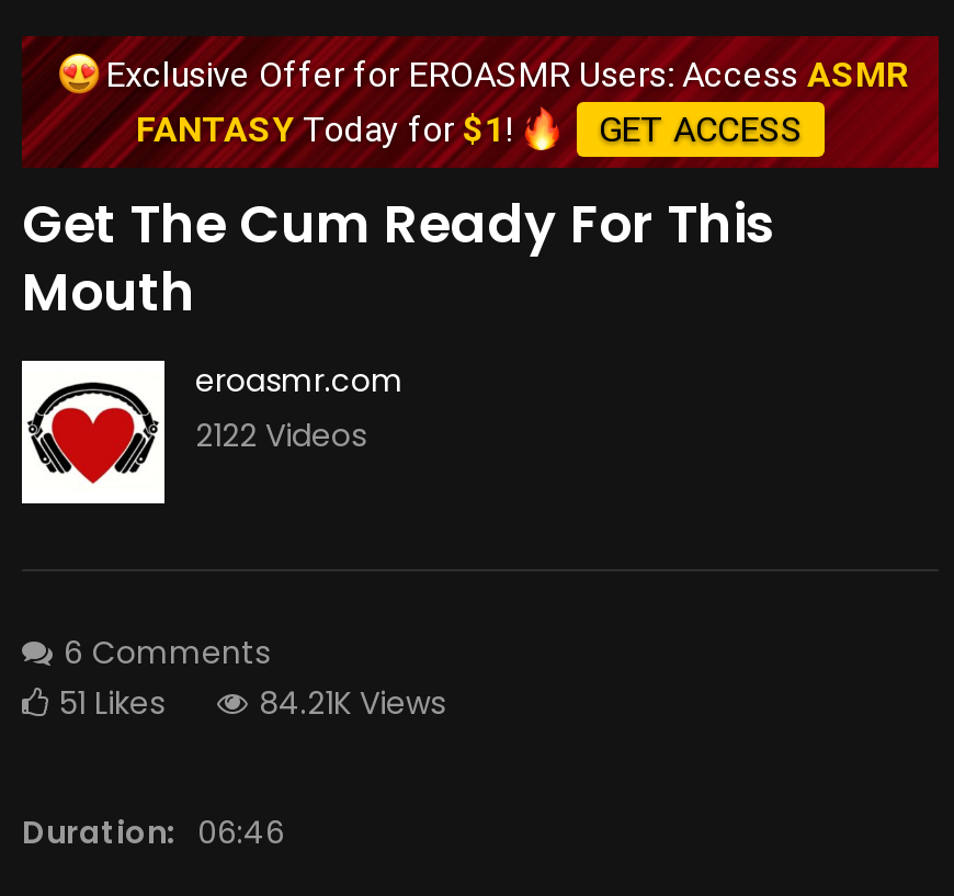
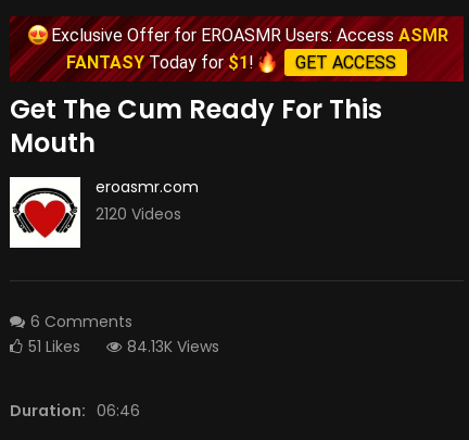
- 2122 Videos
+ 2120 Videos

- 84.21K Views
+ 84.13K Views
